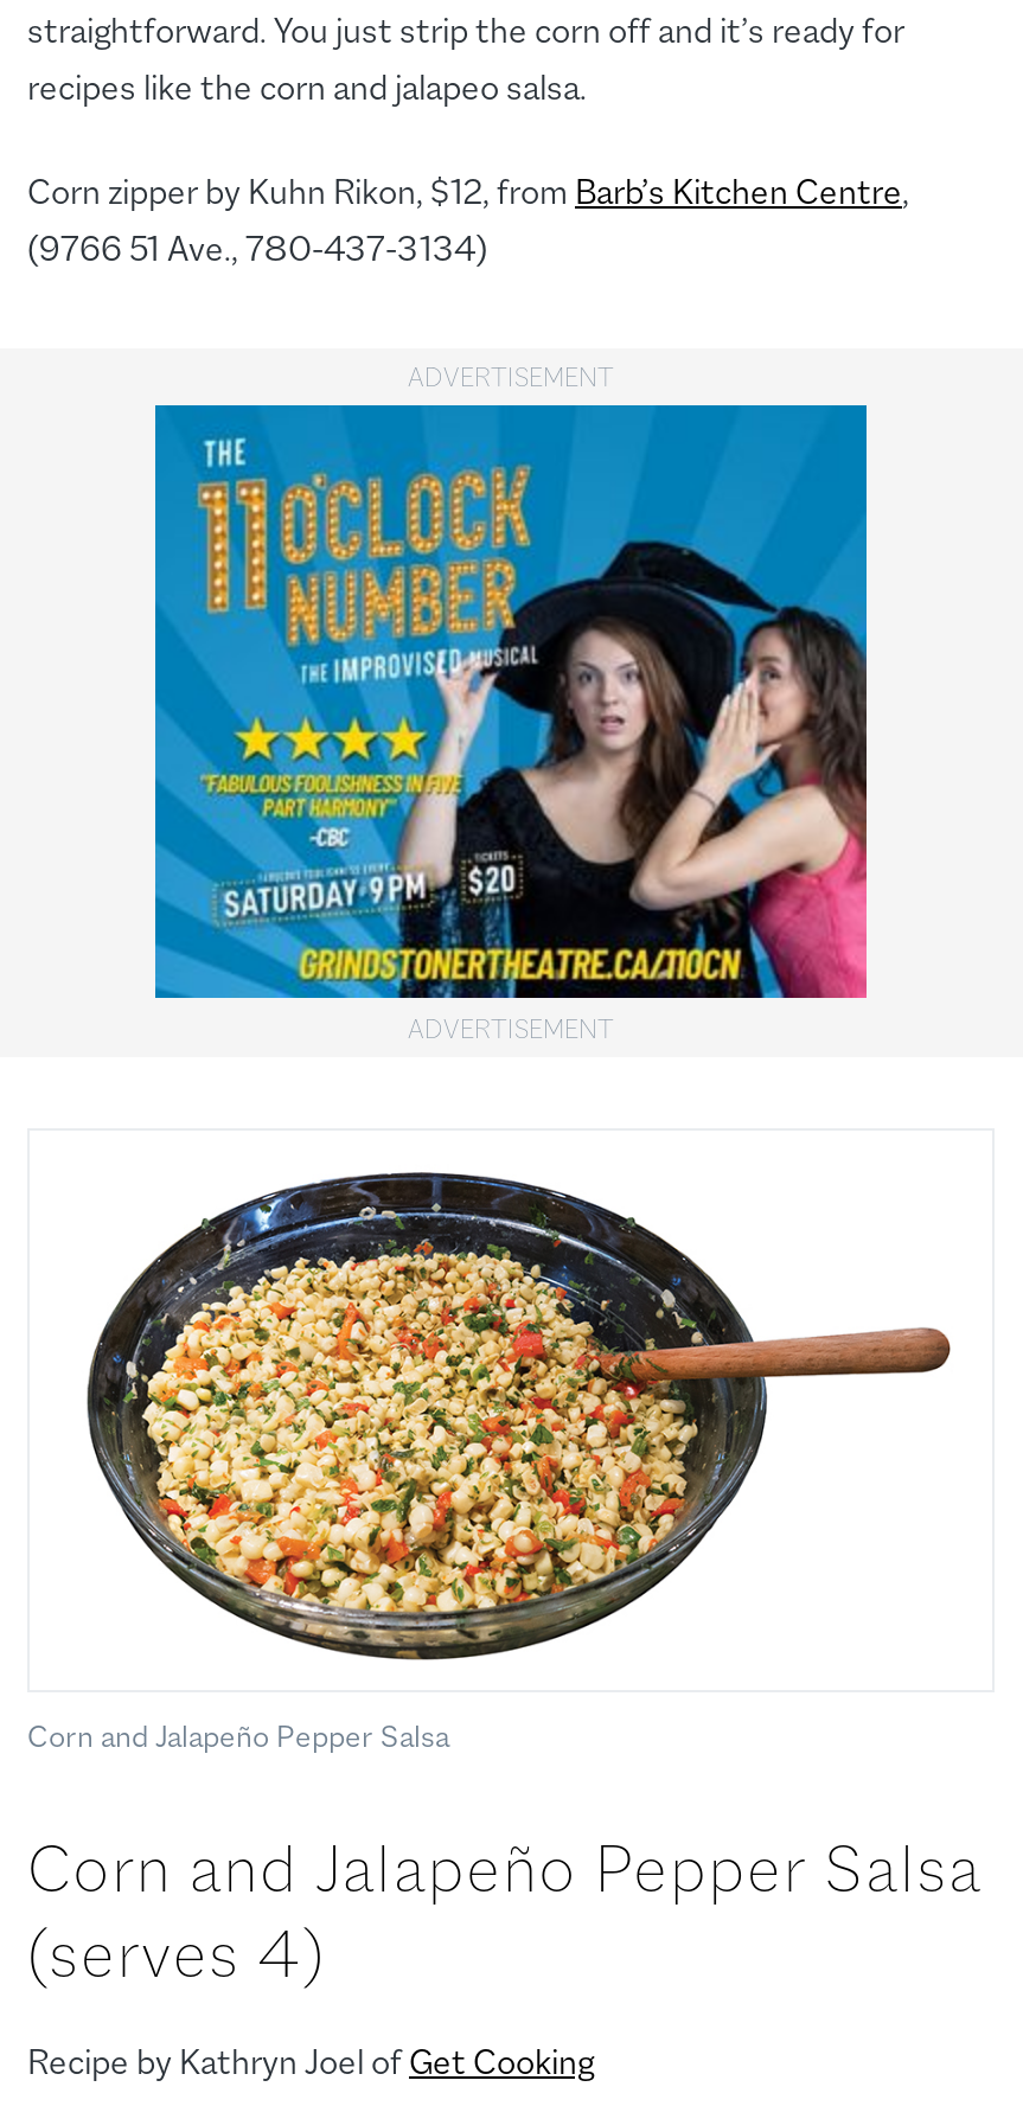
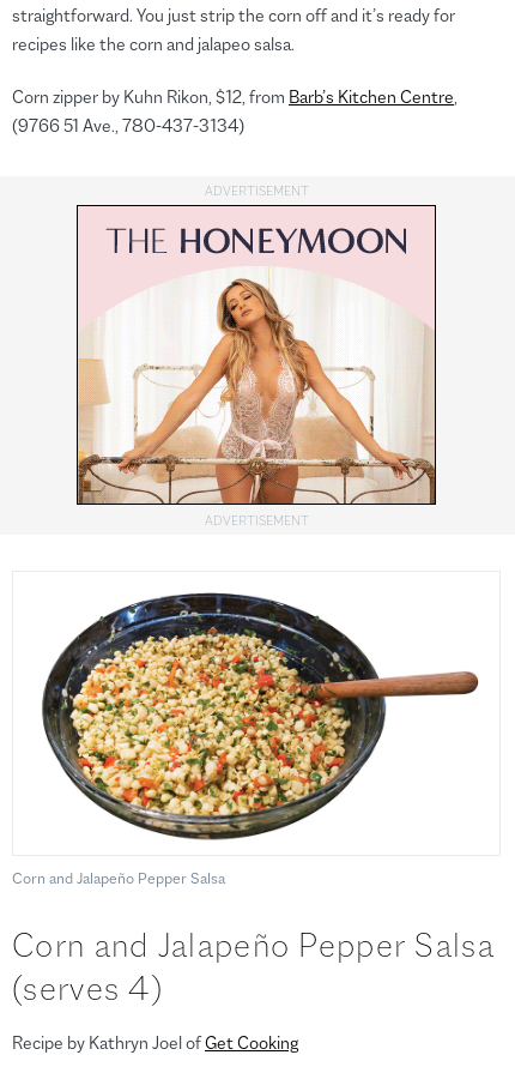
- [image]
+ [image]
